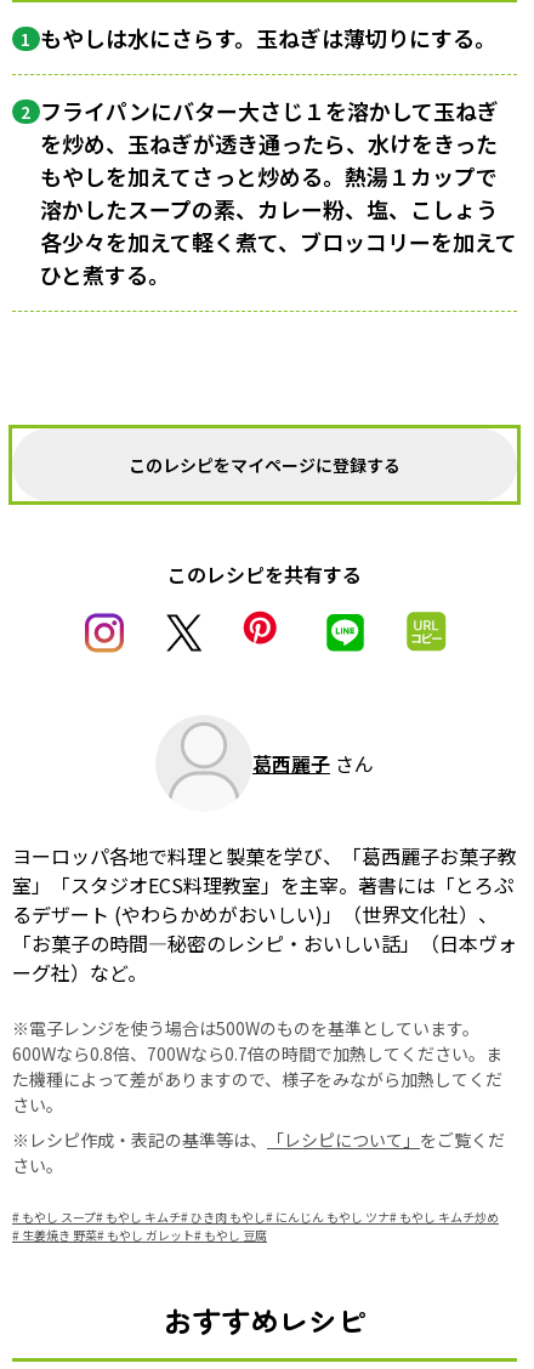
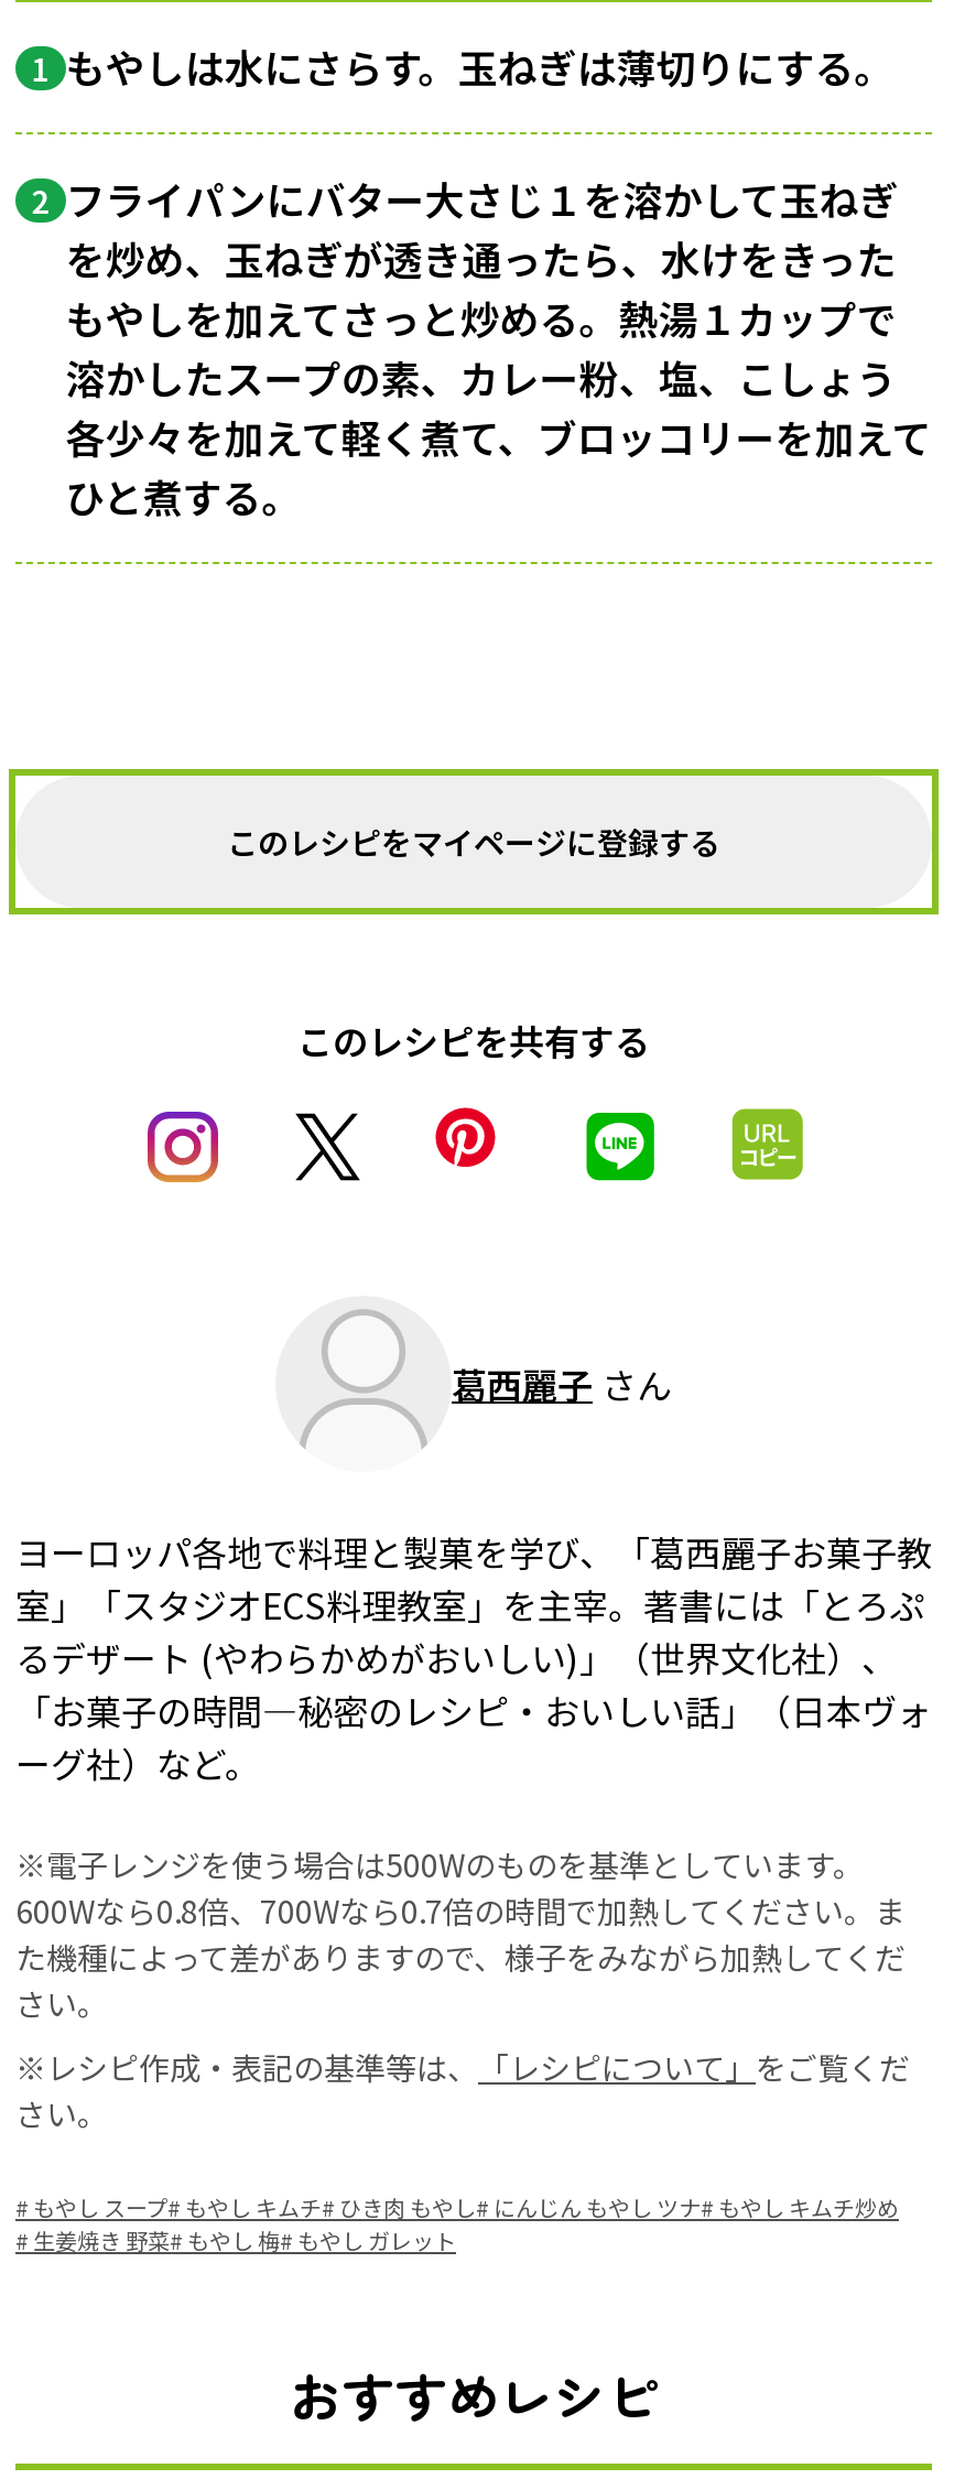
- # 生姜焼き 野菜# もやし ガレット# もやし 豆腐
+ # 生姜焼き 野菜# もやし 梅# もやし ガレット
